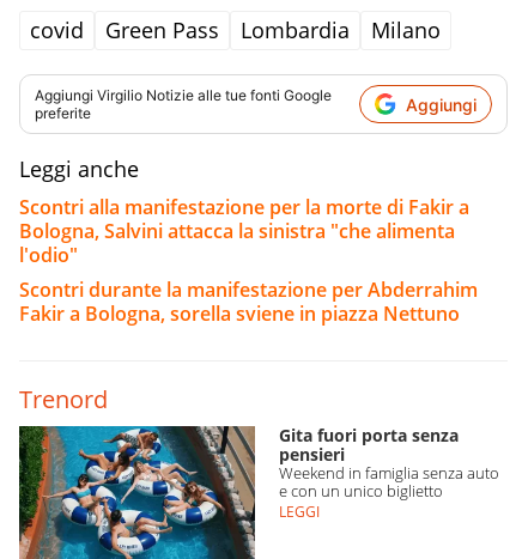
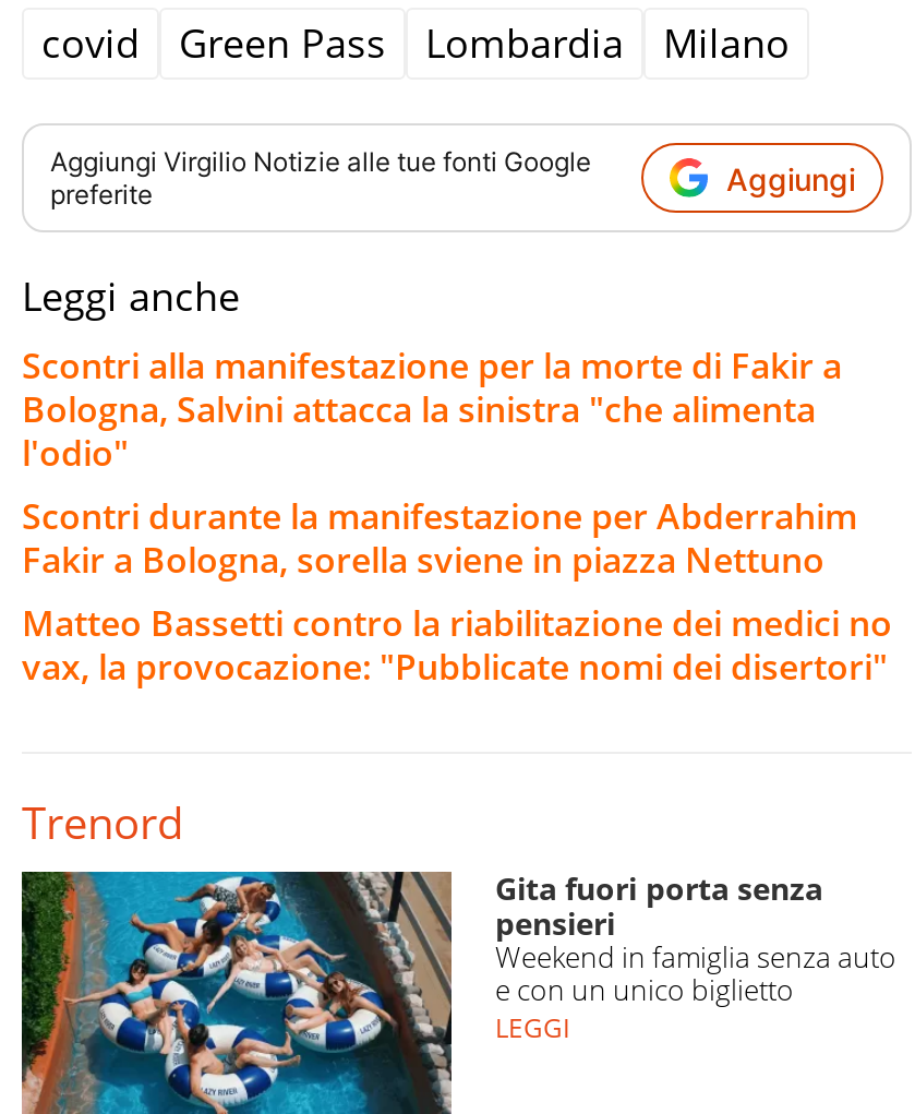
+ Matteo Bassetti contro la riabilitazione dei medici no
+ vax, la provocazione: "Pubblicate nomi dei disertori"
